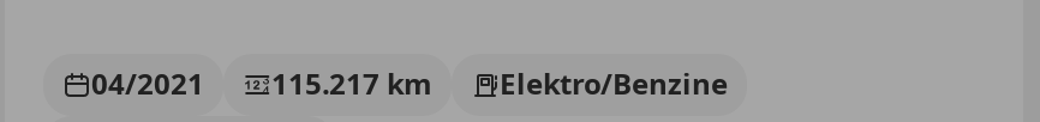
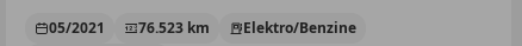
- 04/2021
+ 05/2021

- 115.217 km
+ 76.523 km
